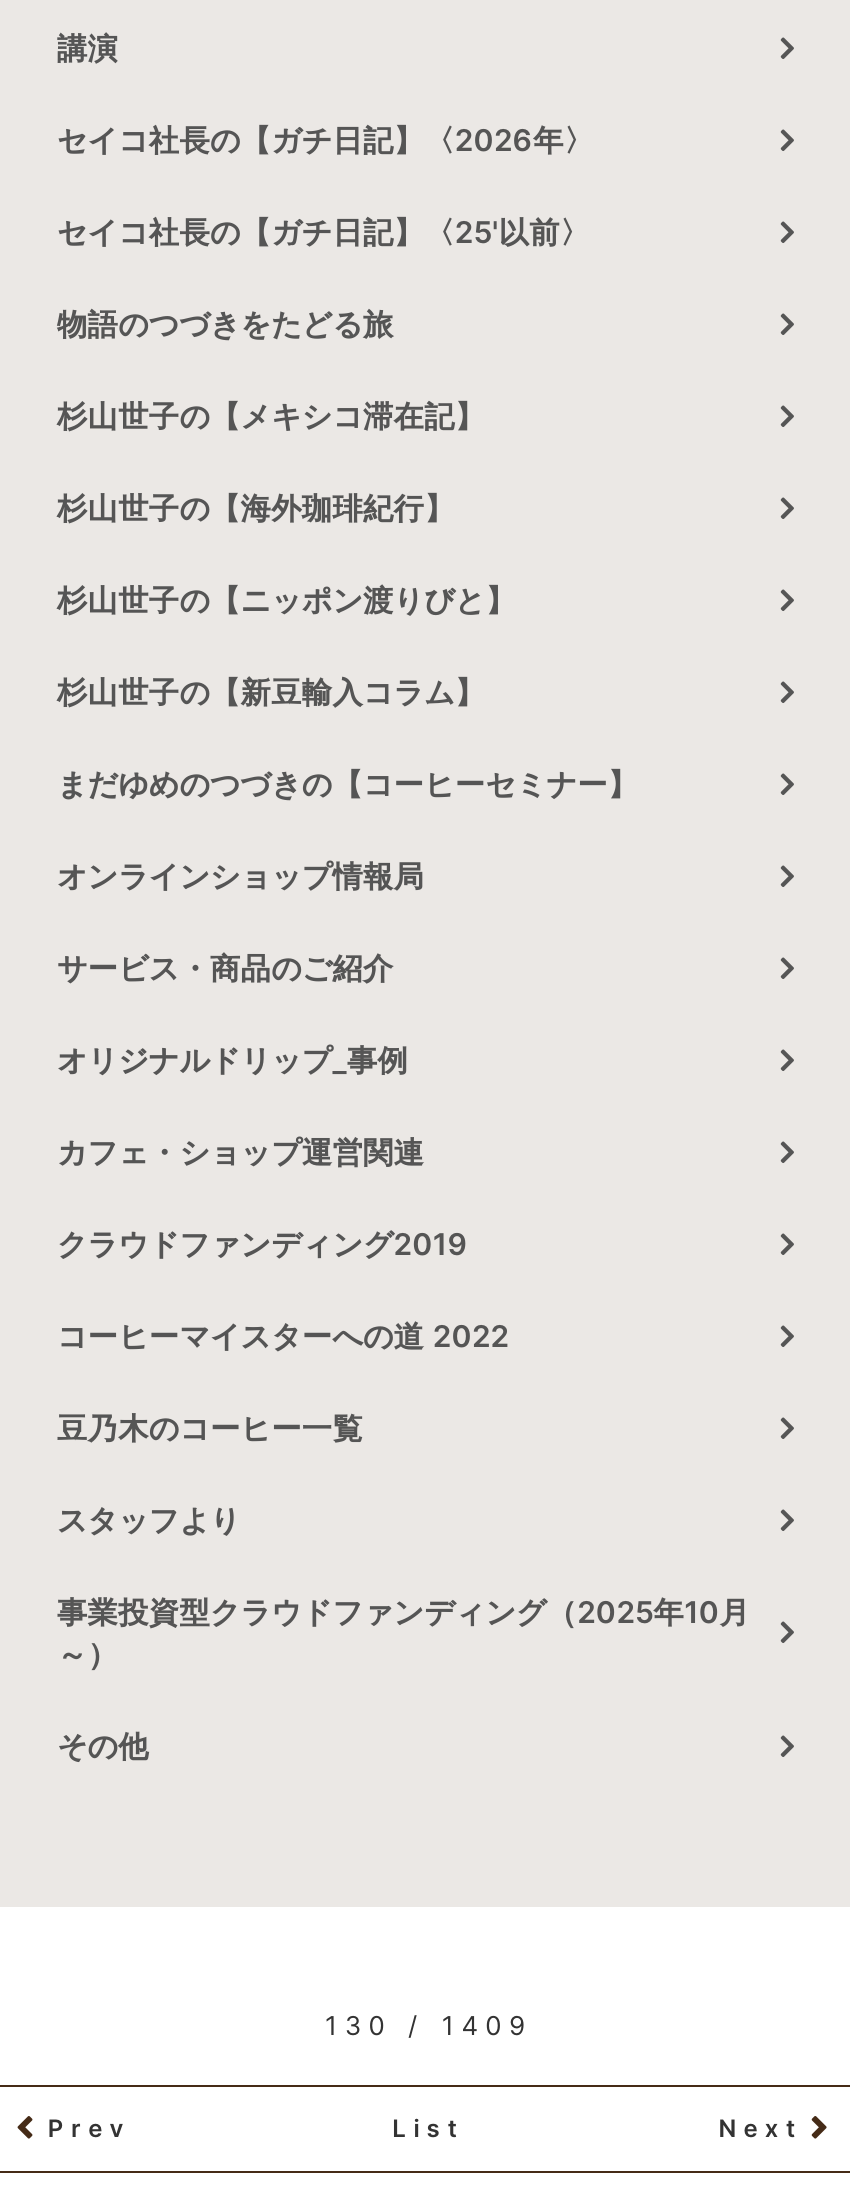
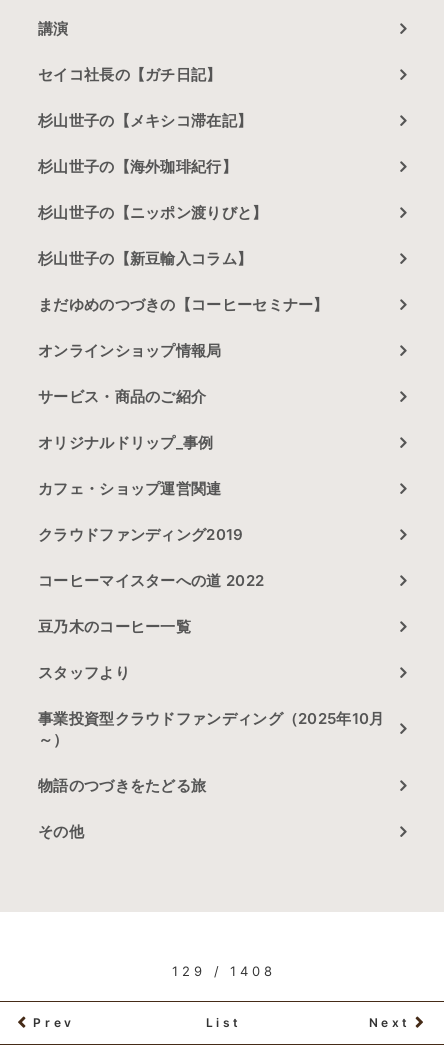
- セイコ社長の【ガチ日記】〈2026年〉
- セイコ社長の【ガチ日記】〈25'以前〉
+ セイコ社長の【ガチ日記】

moved down: 物語のつづきをたどる旅

moved up: 杉山世子の【メキシコ滞在記】 | 杉山世子の【海外珈琲紀行】 | 杉山世子の【ニッポン渡りびと】 | ... | スタッフより | 事業投資型クラウドファンディング（2025年10月

- 130 / 1409
+ 129 / 1408
